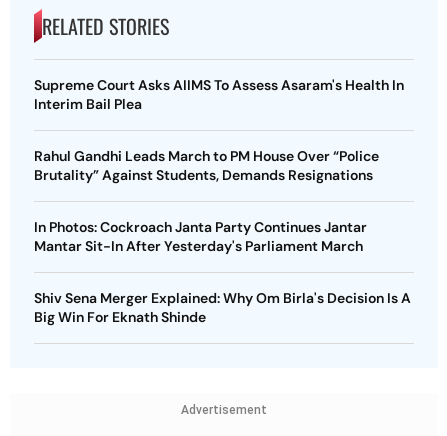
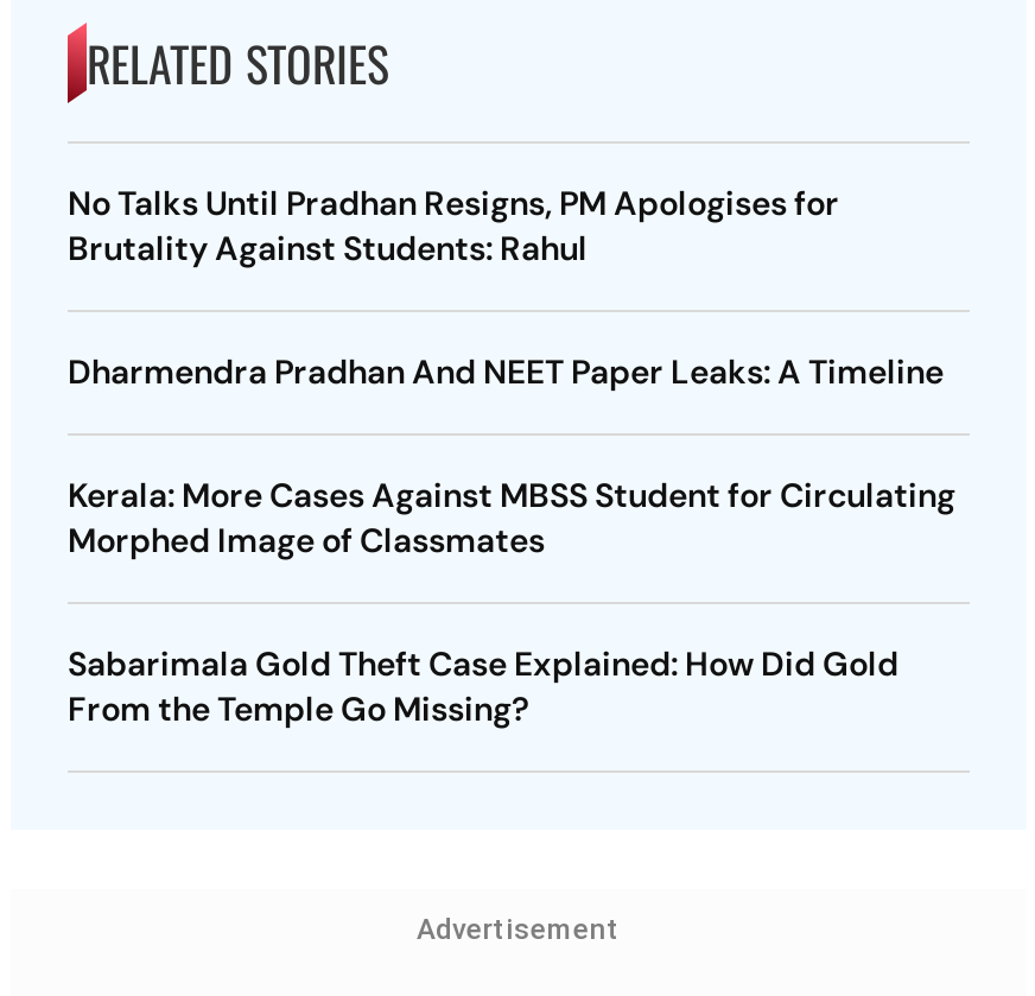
- Supreme Court Asks AIIMS To Assess Asaram's Health In
- Interim Bail Plea
+ No Talks Until Pradhan Resigns, PM Apologises for
+ Brutality Against Students: Rahul

- Rahul Gandhi Leads March to PM House Over “Police
- Brutality” Against Students, Demands Resignations
+ Dharmendra Pradhan And NEET Paper Leaks: A Timeline

- In Photos: Cockroach Janta Party Continues Jantar
- Mantar Sit-In After Yesterday's Parliament March
+ Kerala: More Cases Against MBSS Student for Circulating
+ Morphed Image of Classmates

- Shiv Sena Merger Explained: Why Om Birla's Decision Is A
- Big Win For Eknath Shinde
+ Sabarimala Gold Theft Case Explained: How Did Gold
+ From the Temple Go Missing?
